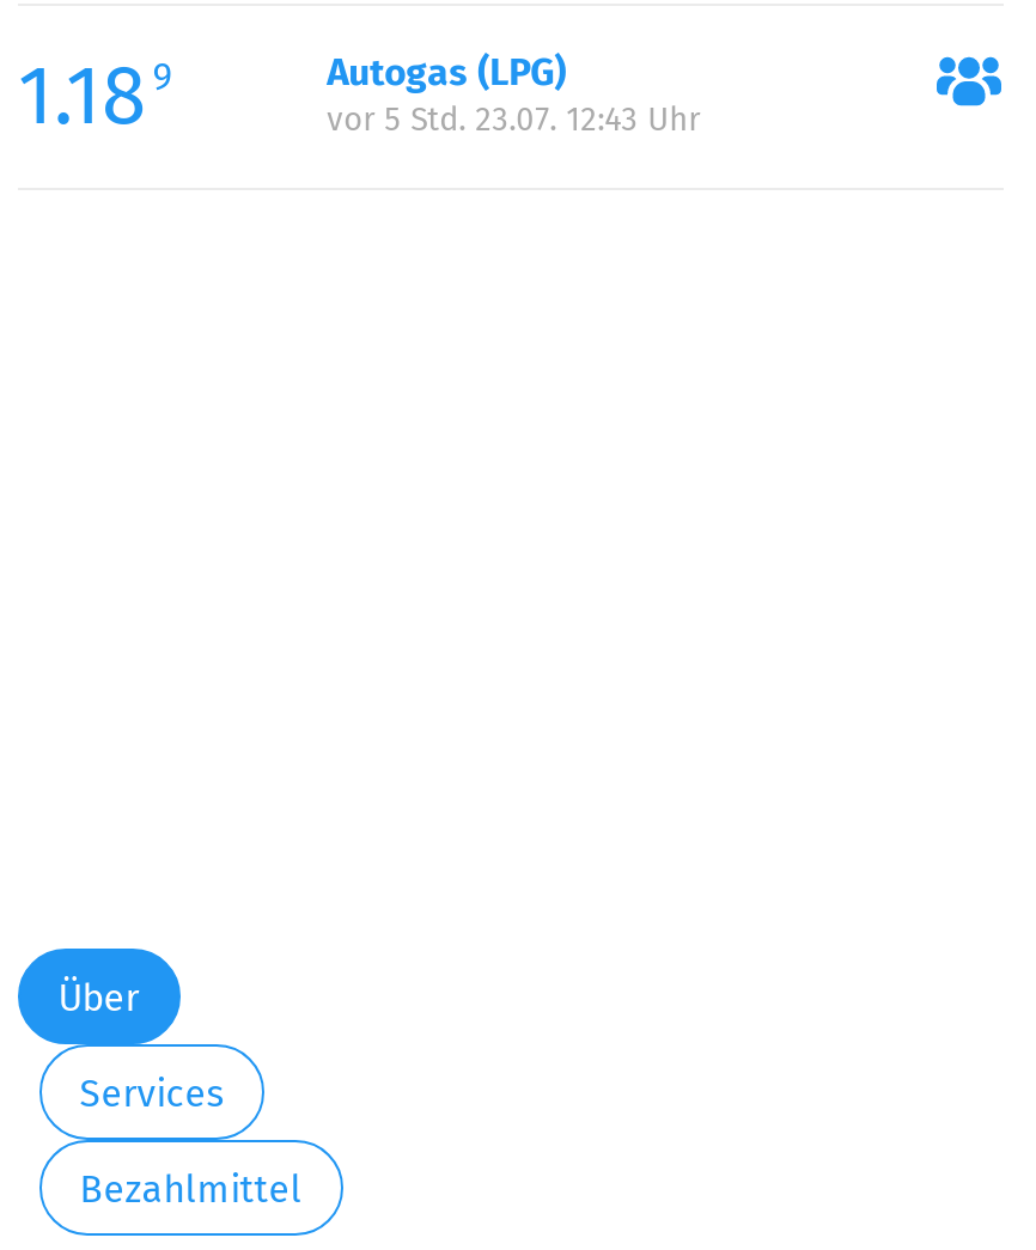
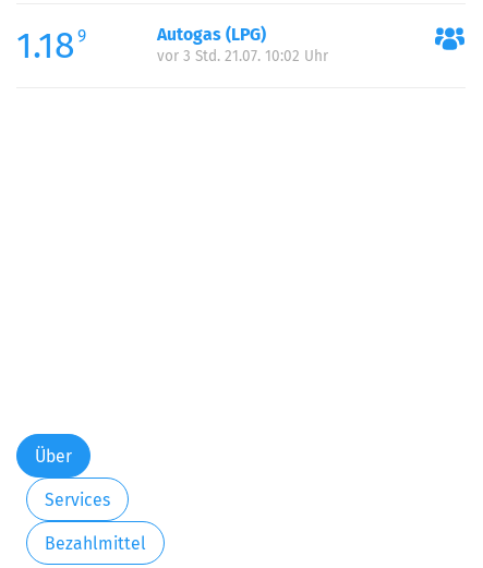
- vor 5 Std. 23.07. 12:43 Uhr
+ vor 3 Std. 21.07. 10:02 Uhr
